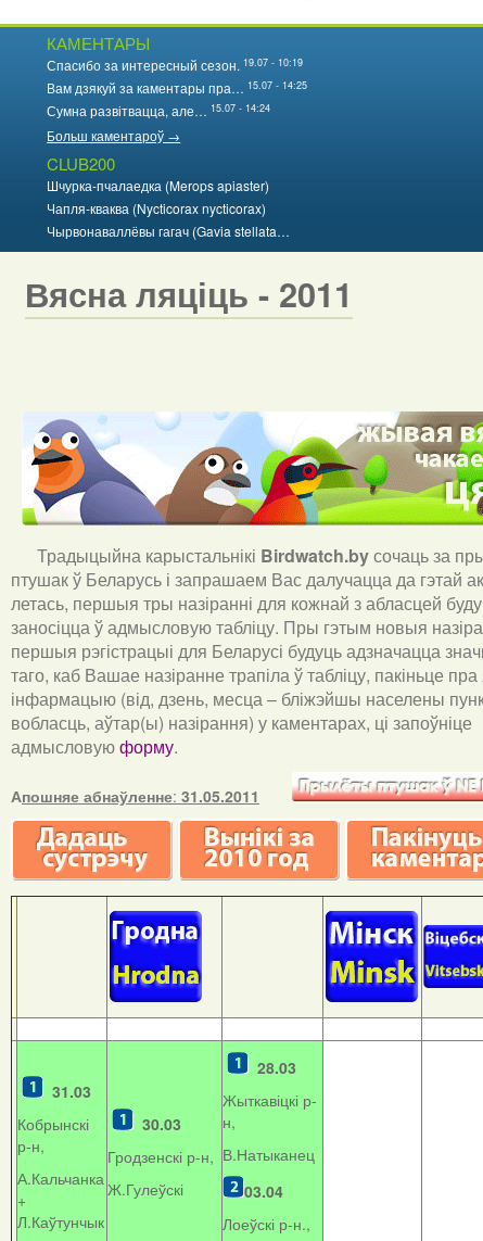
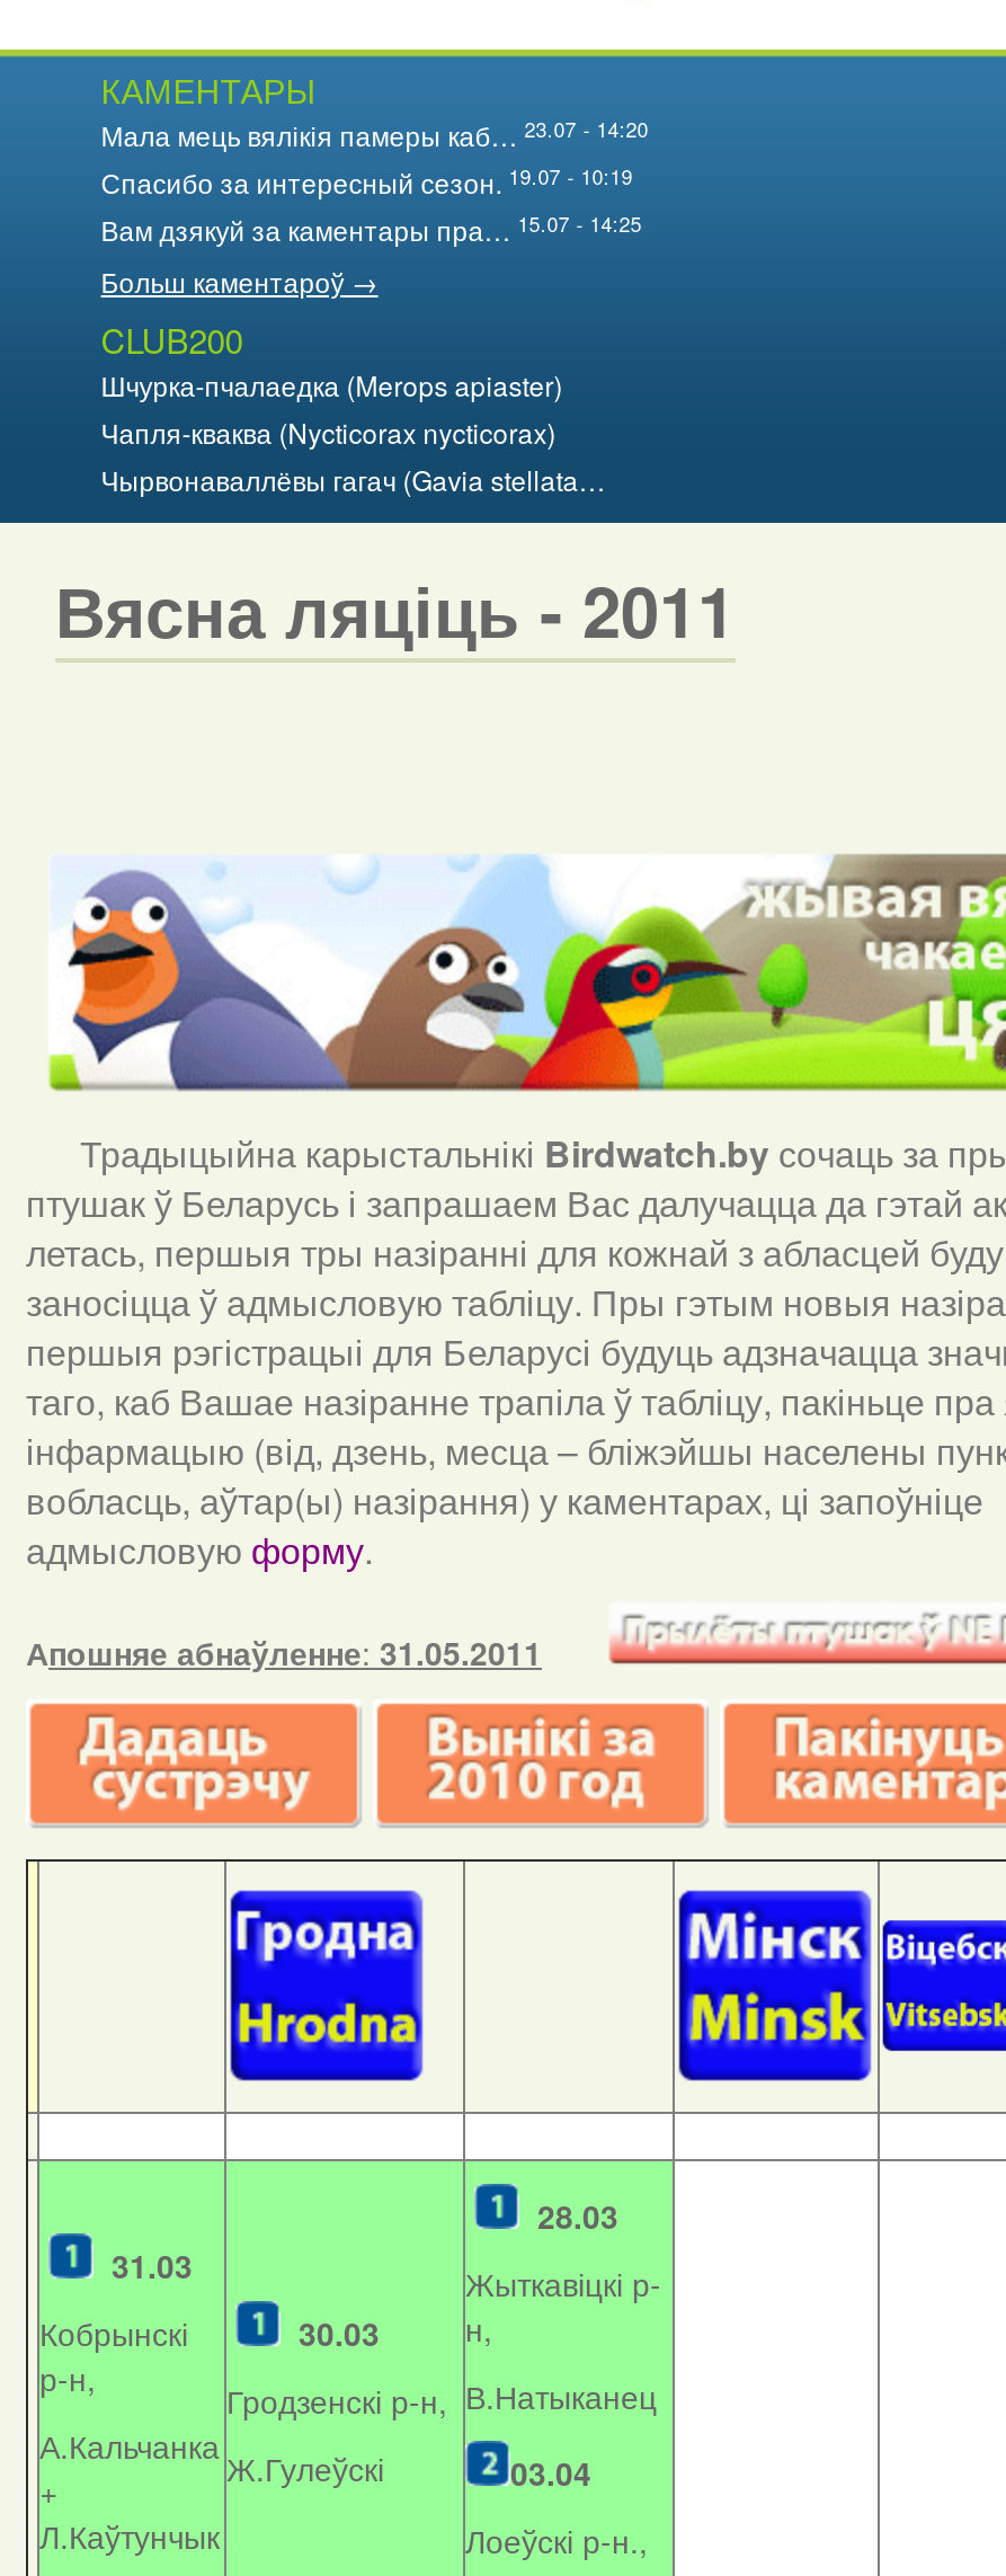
+ Мала мець вялікія памеры каб… 23.07 - 14:20

moved down: Спасибо за интересный сезон. 19.07 - 10:19 | Вам дзякуй за каментары пра… 15.07 - 14:25

- Сумна развітвацца, але… 15.07 - 14:24
